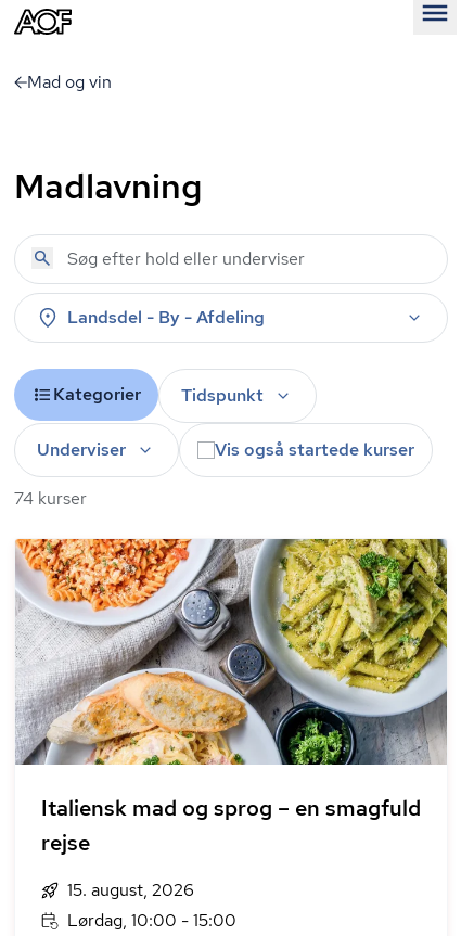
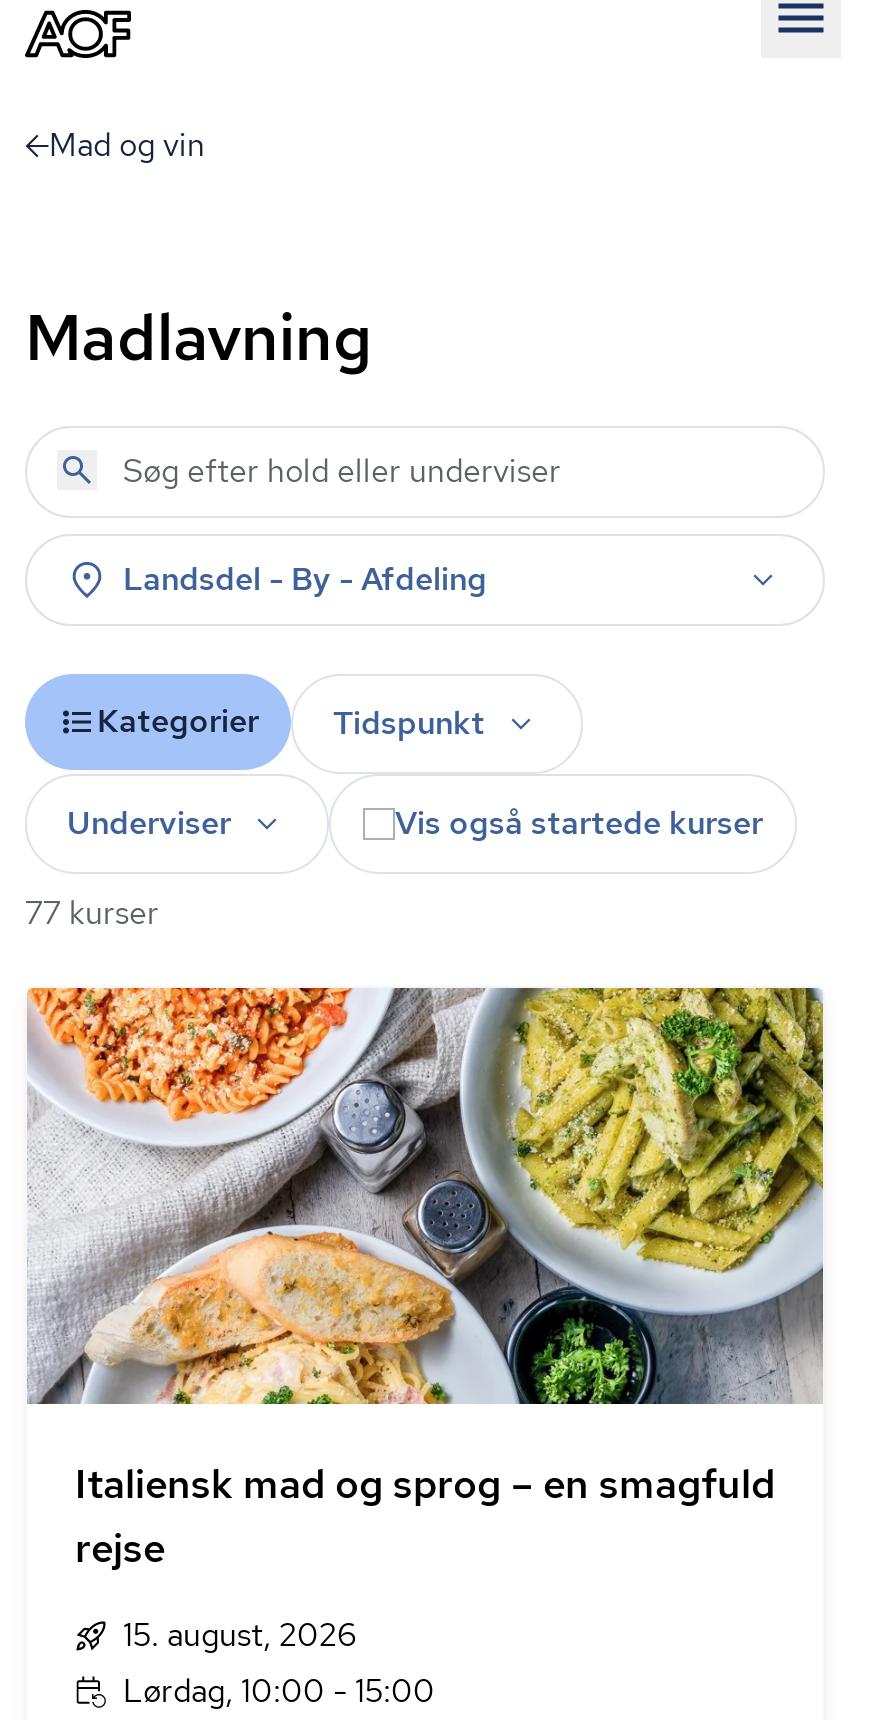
- 74 kurser
+ 77 kurser
